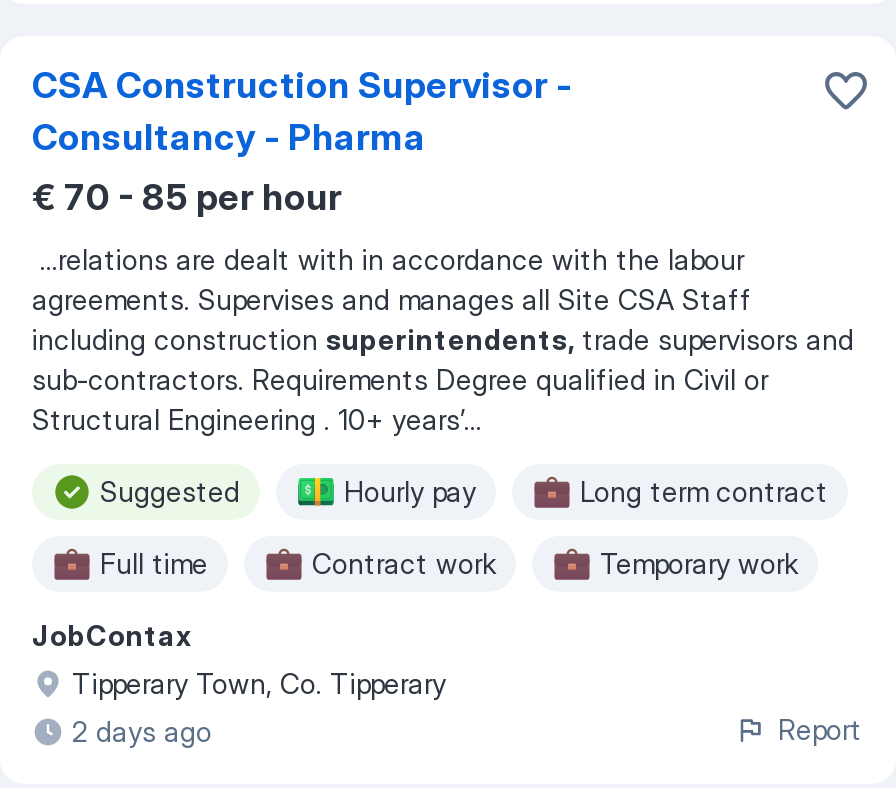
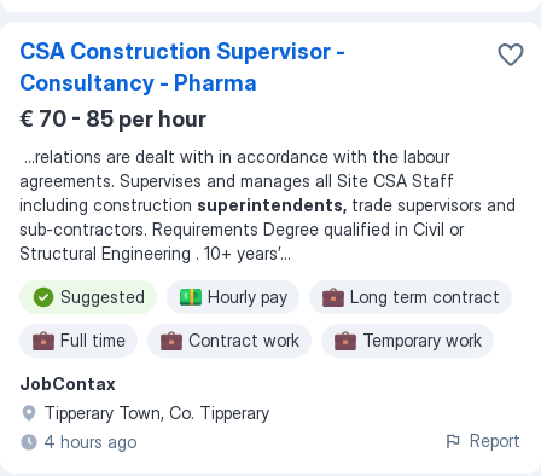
- 2 days ago
+ 4 hours ago
